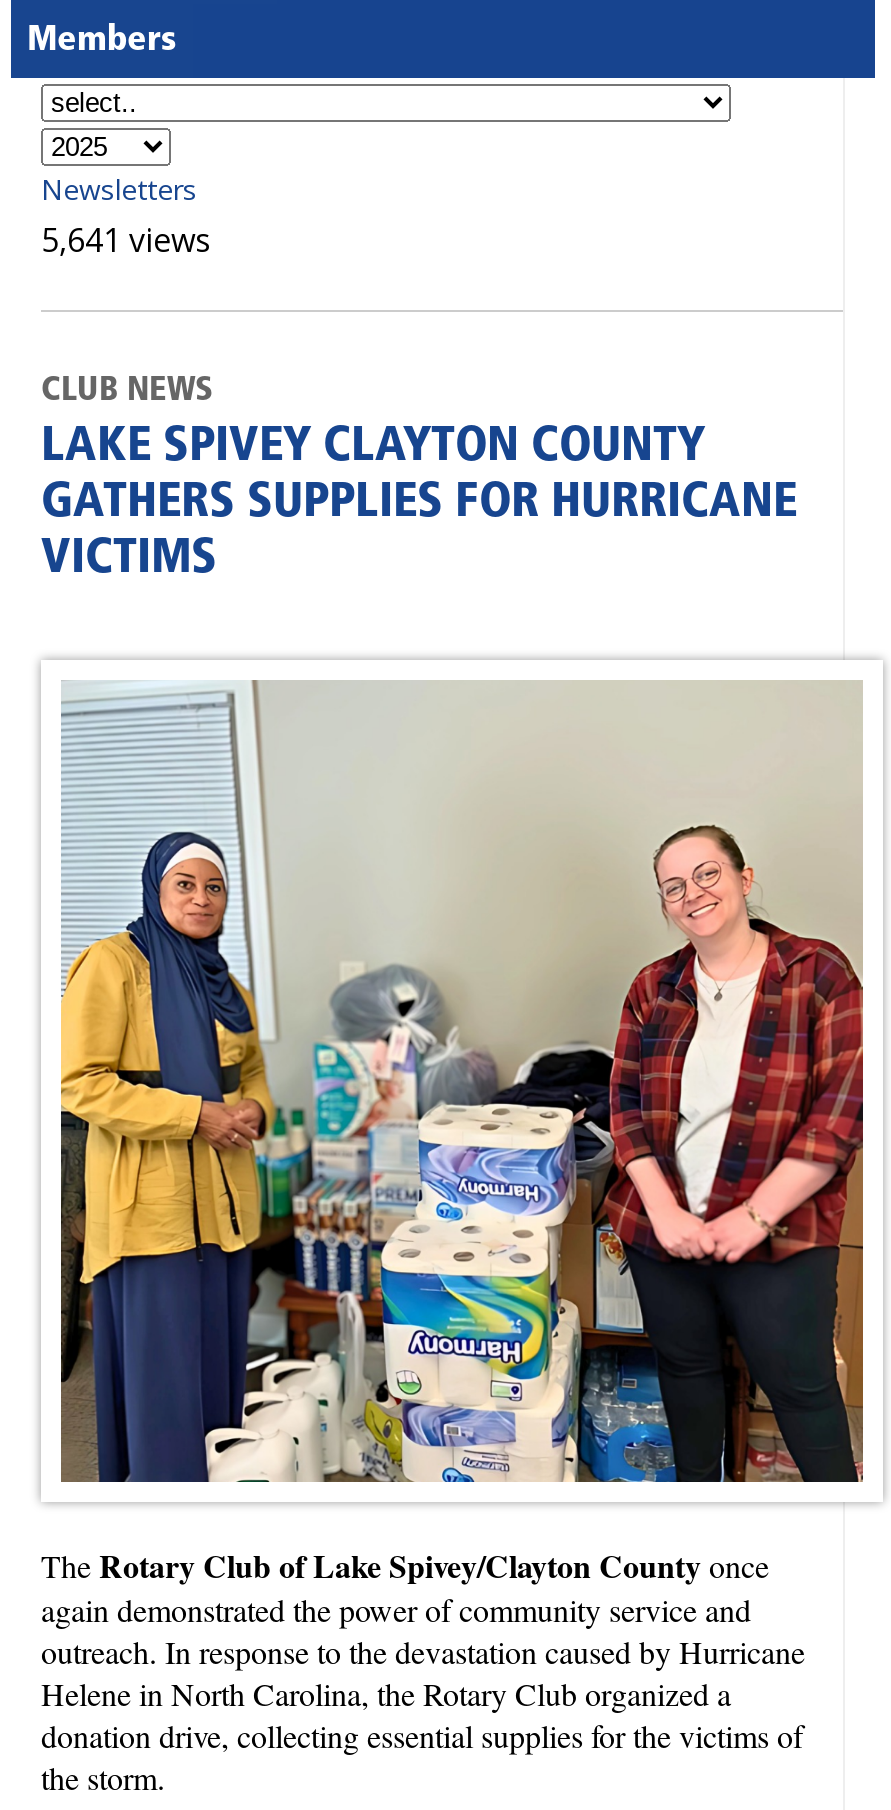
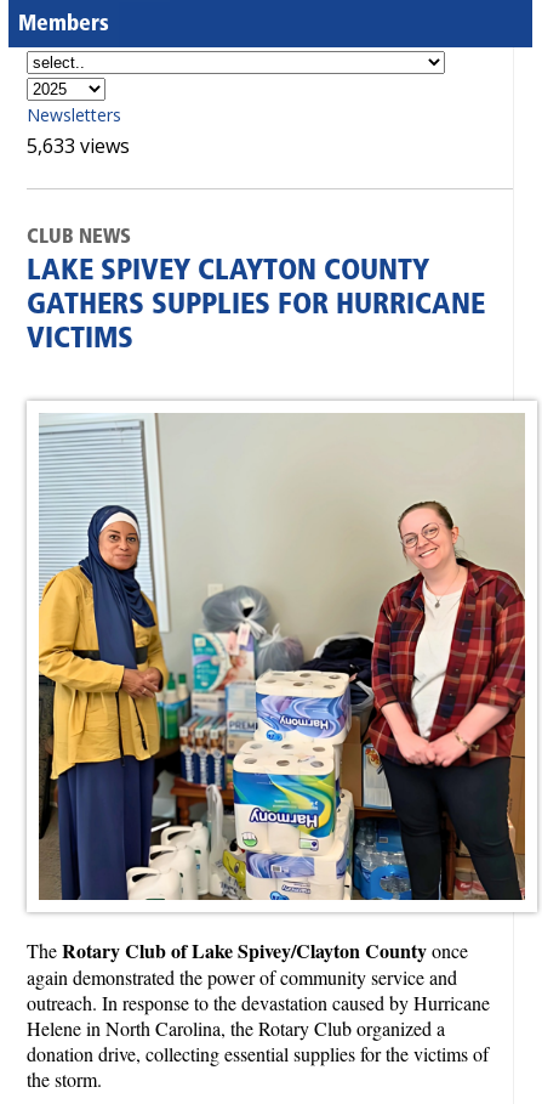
- 5,641 views
+ 5,633 views
